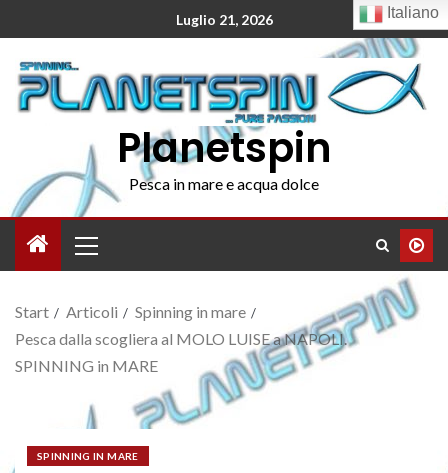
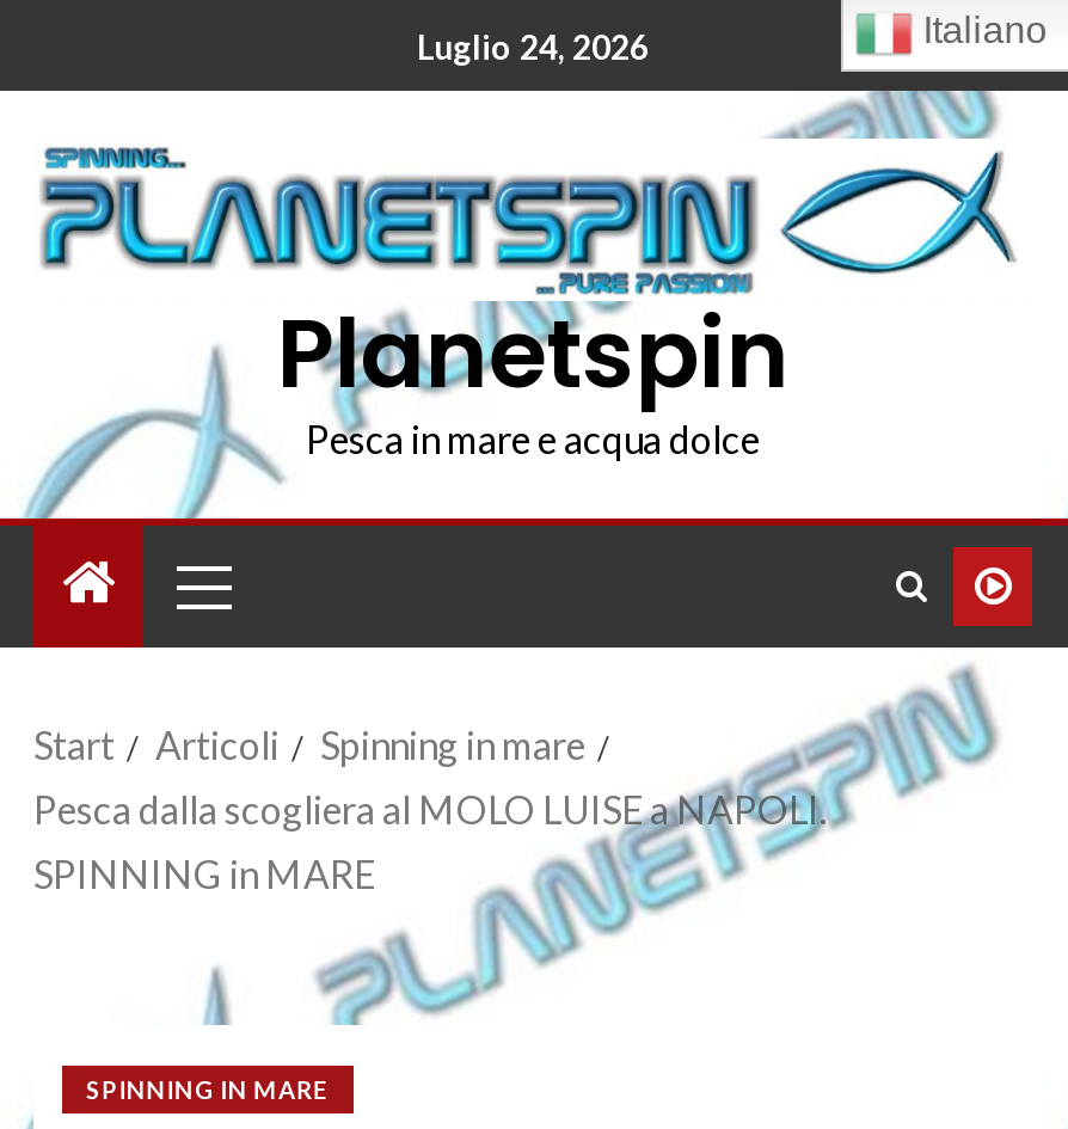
- Luglio 21, 2026
+ Luglio 24, 2026
